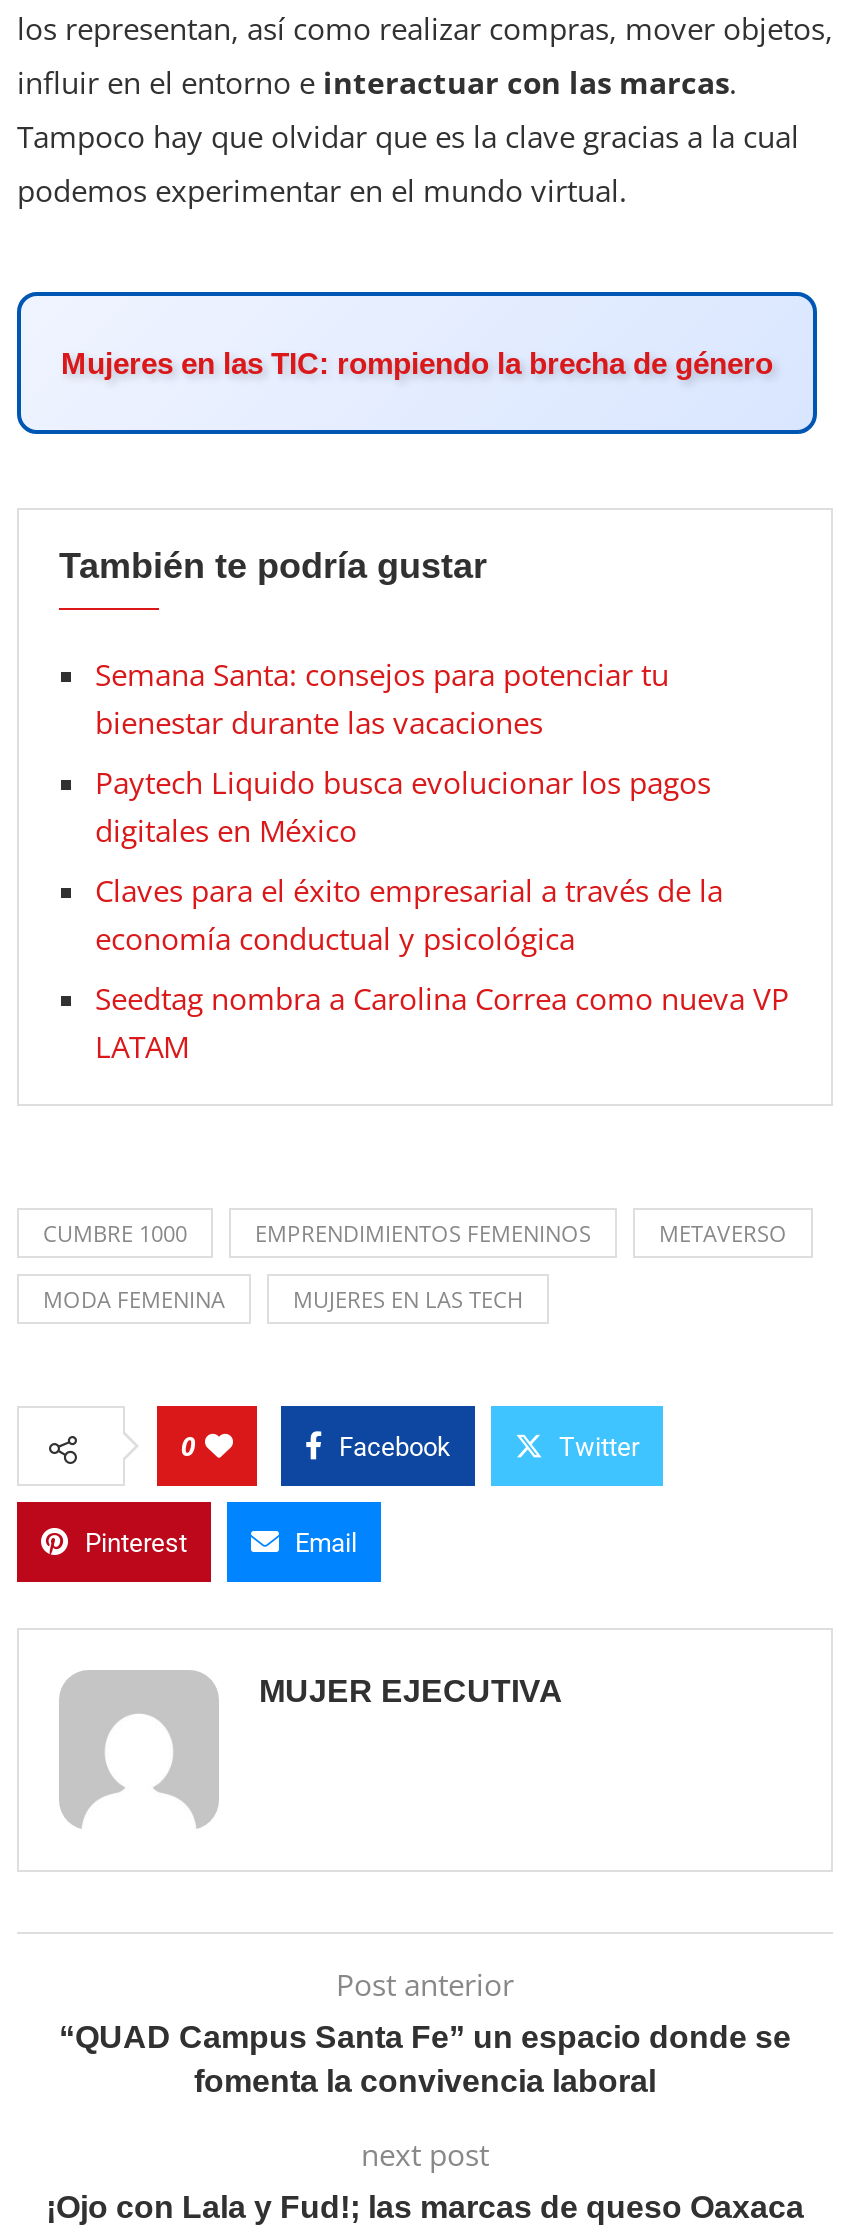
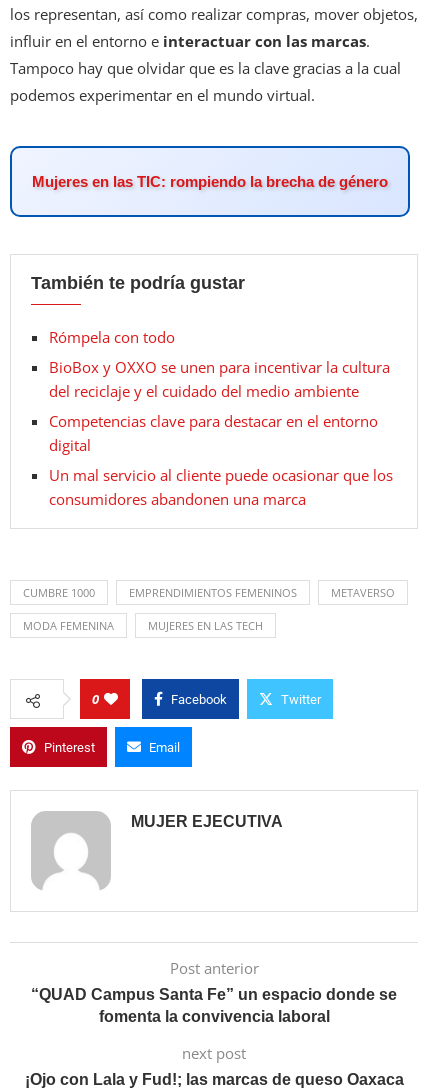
- Semana Santa: consejos para potenciar tu
- bienestar durante las vacaciones
+ Rómpela con todo

- Paytech Liquido busca evolucionar los pagos
- digitales en México
+ BioBox y OXXO se unen para incentivar la cultura
+ del reciclaje y el cuidado del medio ambiente

- Claves para el éxito empresarial a través de la
- economía conductual y psicológica
+ Competencias clave para destacar en el entorno
+ digital

- Seedtag nombra a Carolina Correa como nueva VP
- LATAM
+ Un mal servicio al cliente puede ocasionar que los
+ consumidores abandonen una marca
